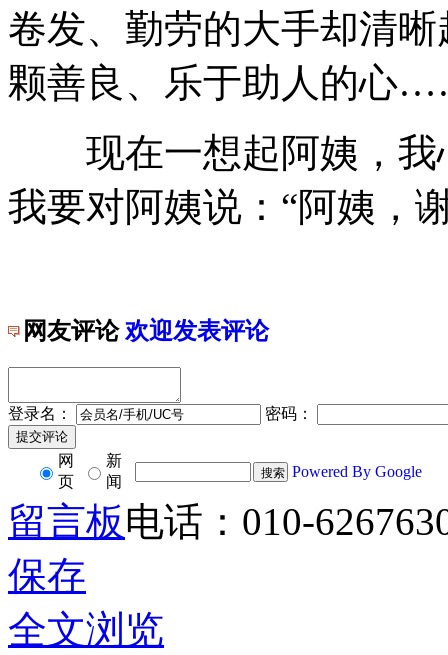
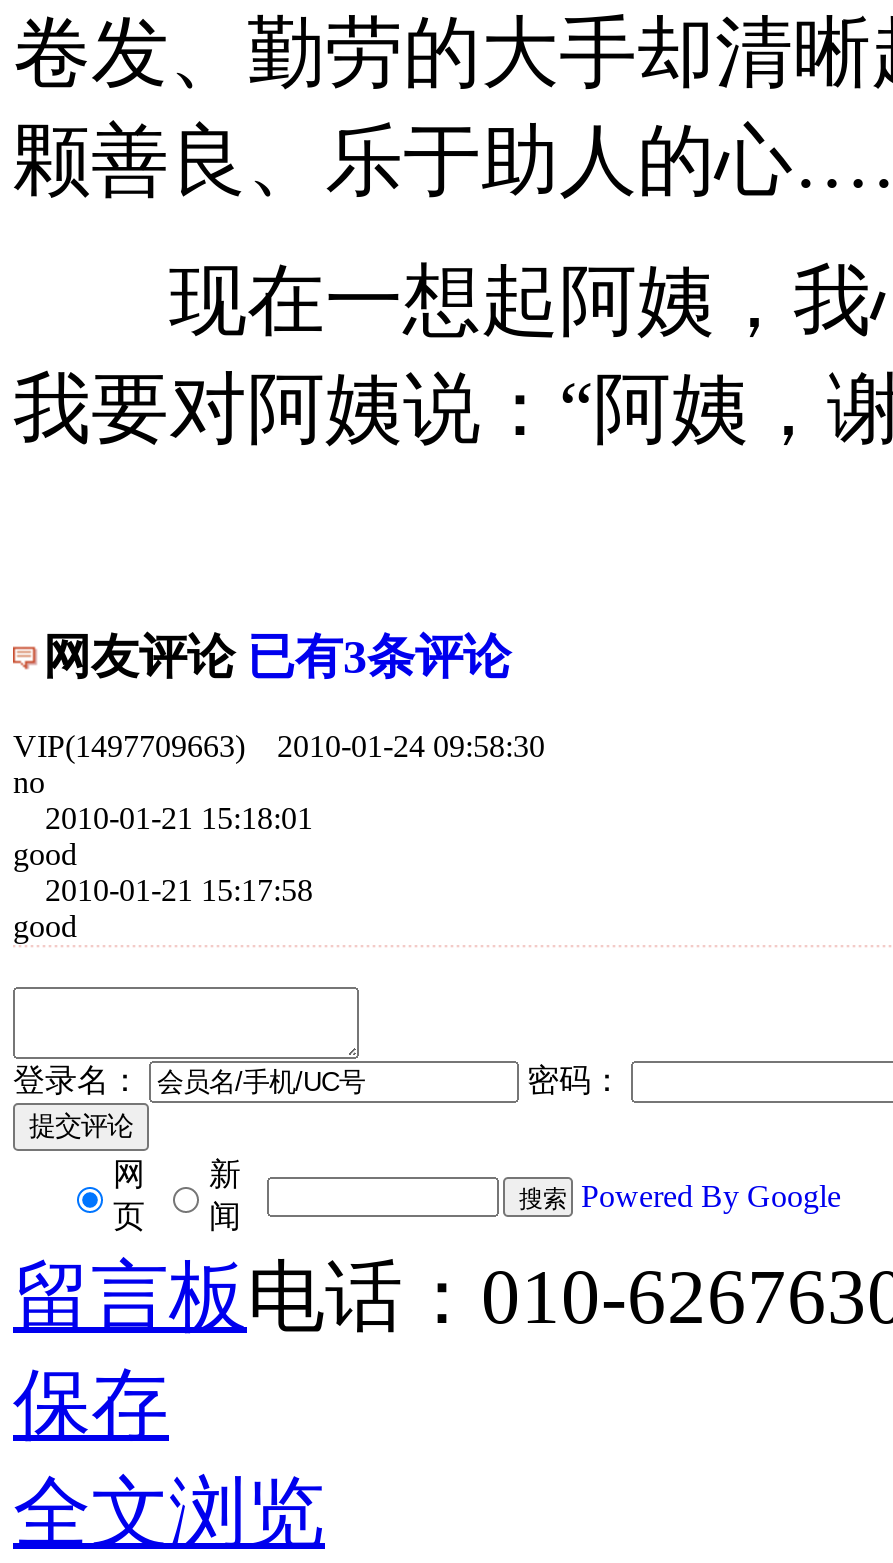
- 网友评论 欢迎发表评论
+ 网友评论 已有3条评论
+ VIP(1497709663) 2010-01-24 09:58:30
+ no
+ 2010-01-21 15:18:01
+ good
+ 2010-01-21 15:17:58
+ good
